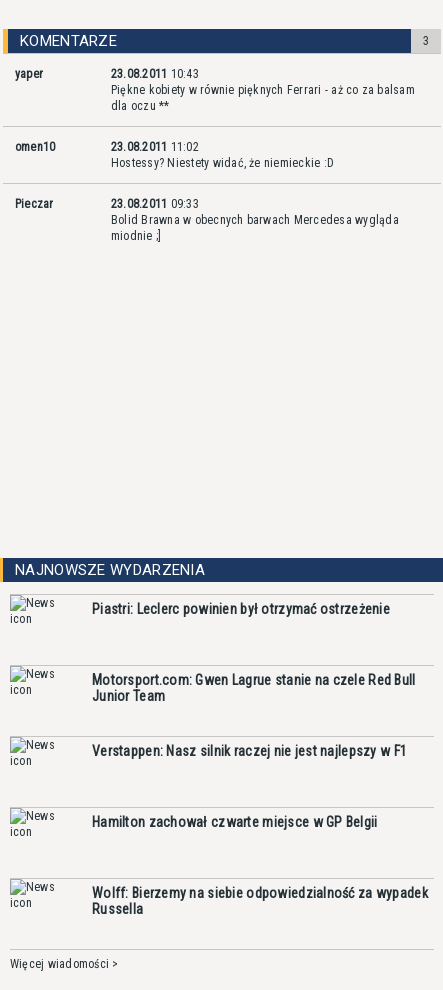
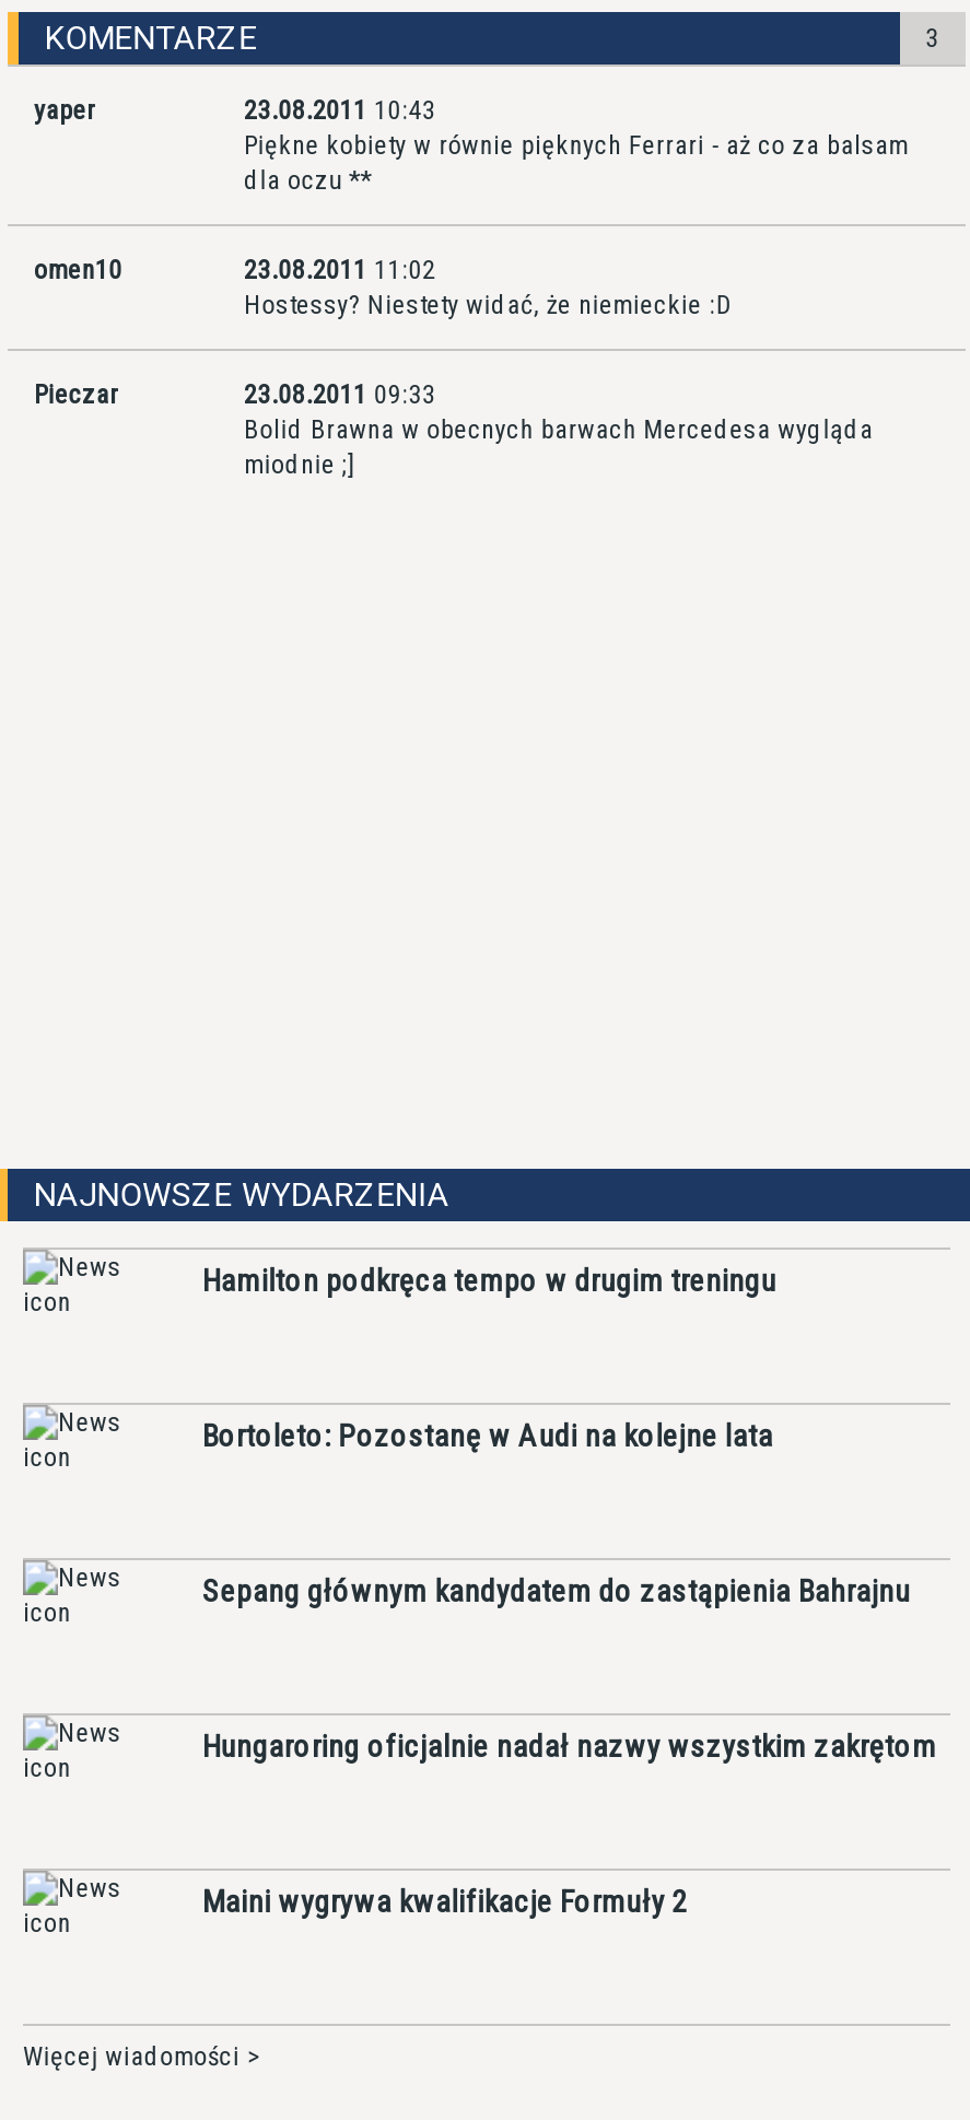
- Piastri: Leclerc powinien był otrzymać ostrzeżenie
+ Hamilton podkręca tempo w drugim treningu

- Motorsport.com: Gwen Lagrue stanie na czele Red Bull
- Junior Team
+ Bortoleto: Pozostanę w Audi na kolejne lata

- Verstappen: Nasz silnik raczej nie jest najlepszy w F1
+ Sepang głównym kandydatem do zastąpienia Bahrajnu

- Hamilton zachował czwarte miejsce w GP Belgii
+ Hungaroring oficjalnie nadał nazwy wszystkim zakrętom

- Wolff: Bierzemy na siebie odpowiedzialność za wypadek
- Russella
+ Maini wygrywa kwalifikacje Formuły 2
